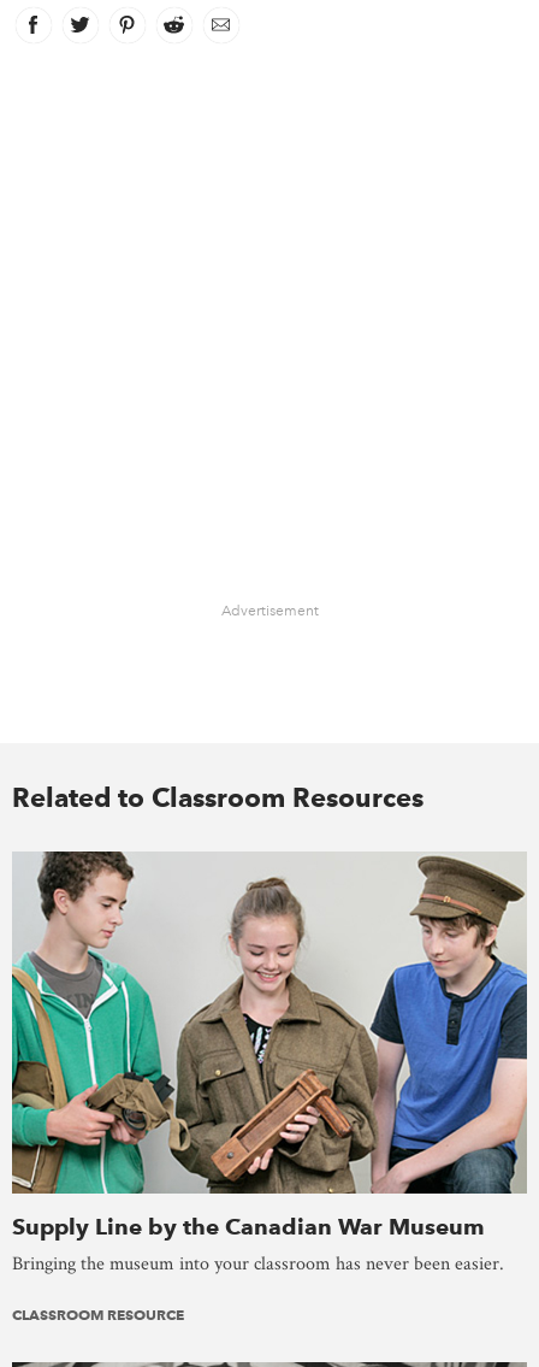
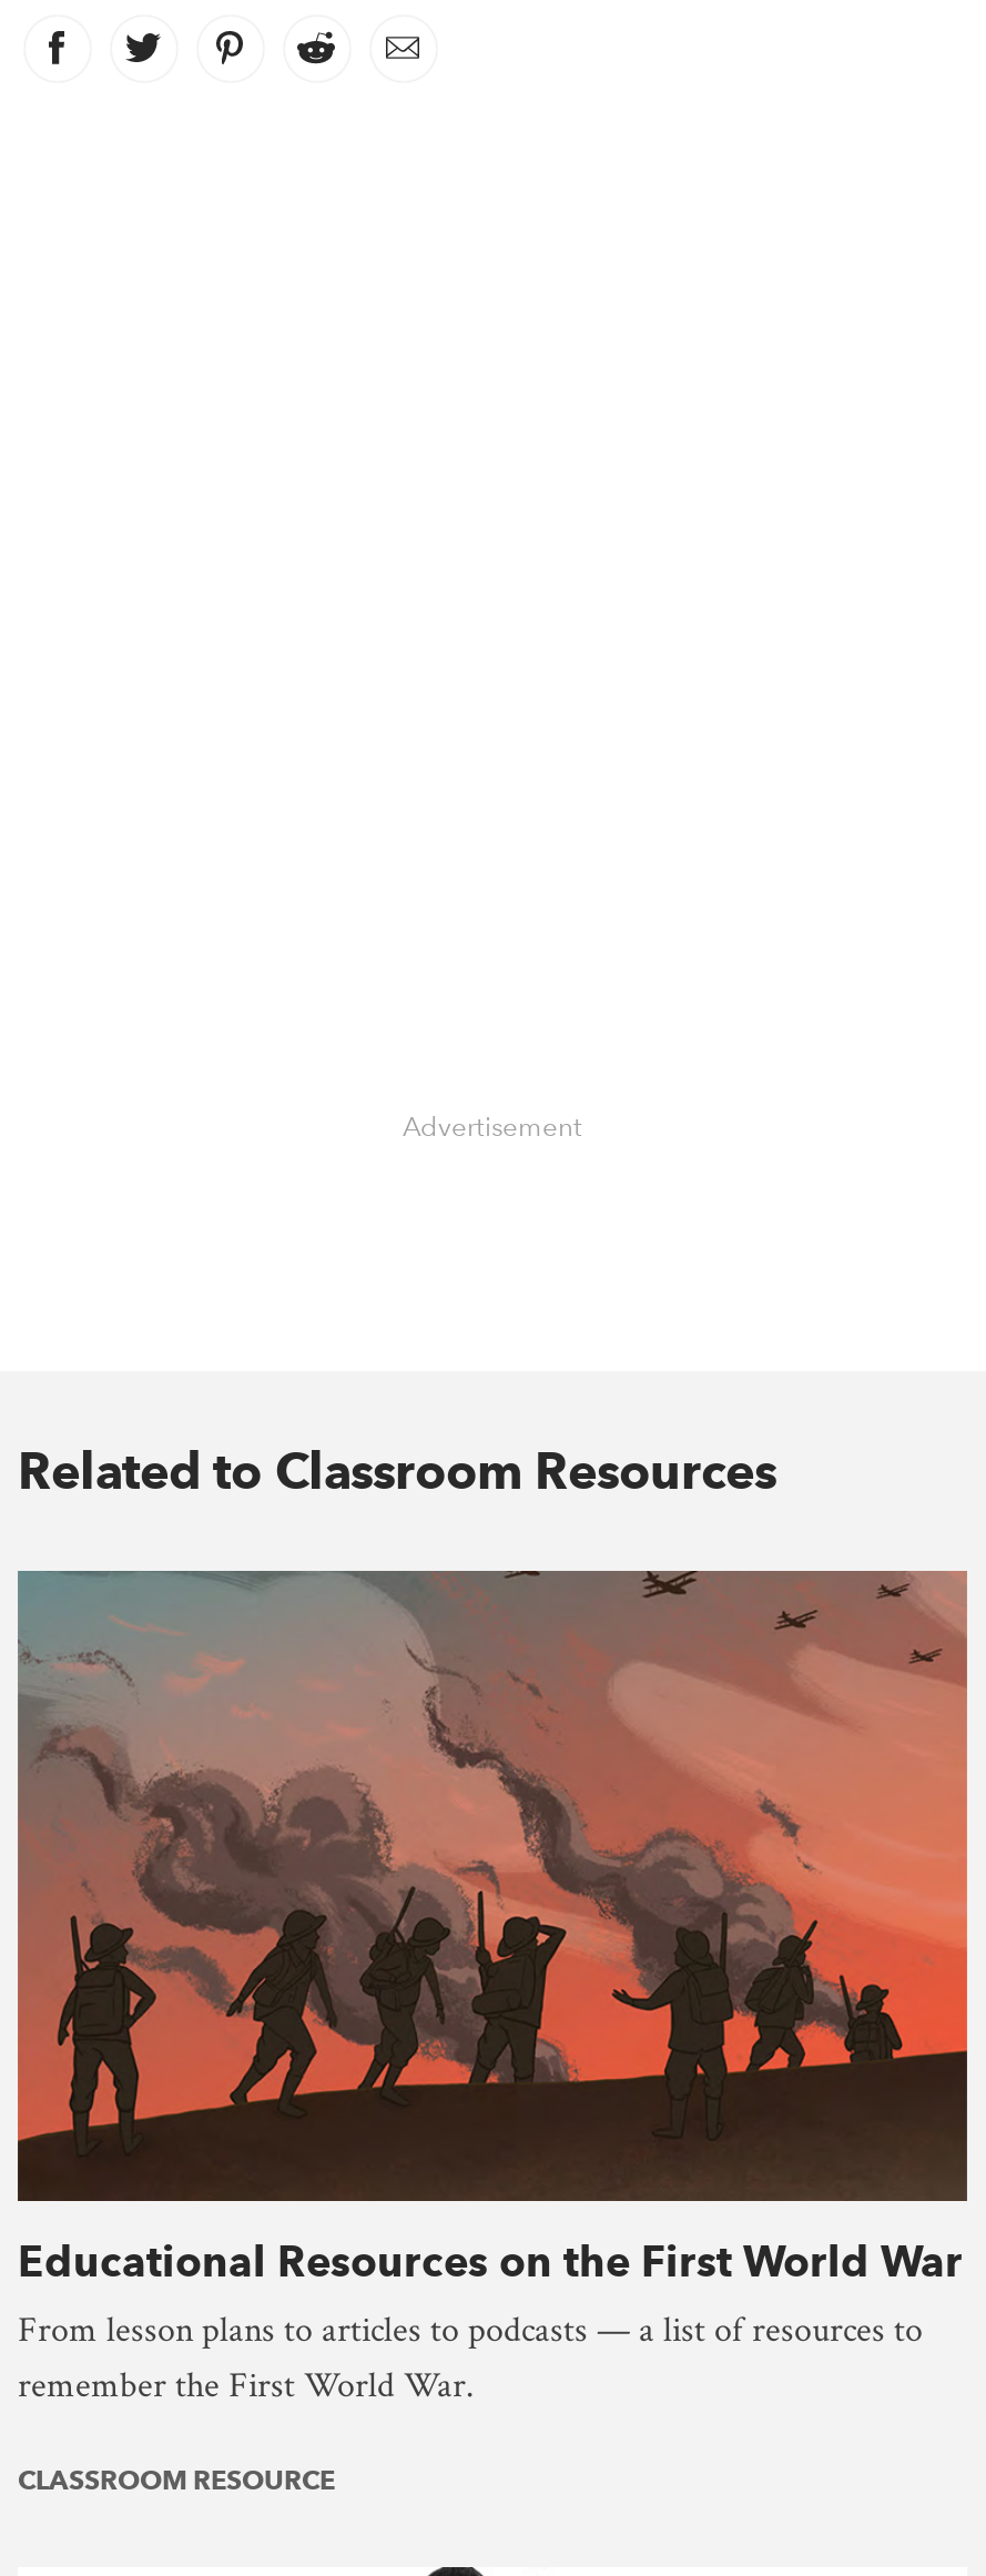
- [image]
- Supply Line by the Canadian War Museum
- Bringing the museum into your classroom has never been easier.
+ [image]
+ Educational Resources on the First World War
+ From lesson plans to articles to podcasts — a list of resources to
+ remember the First World War.
